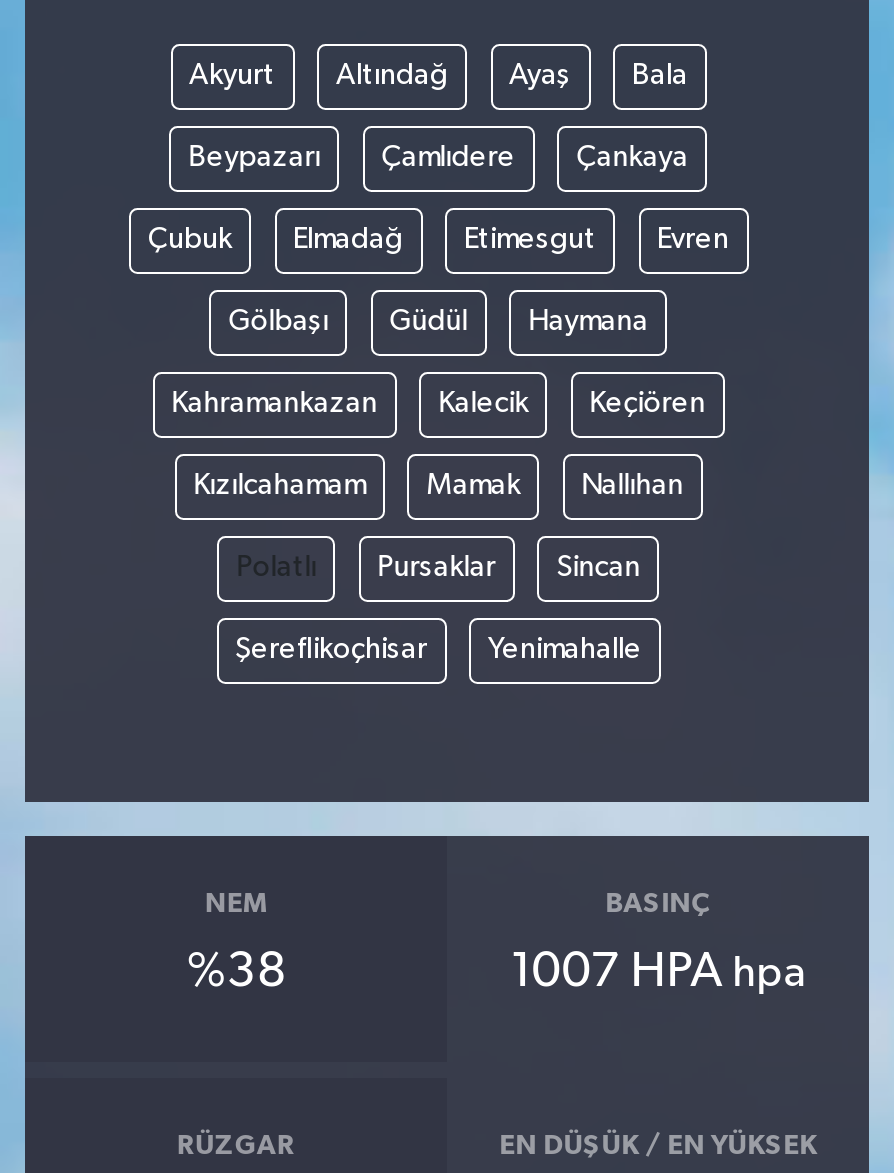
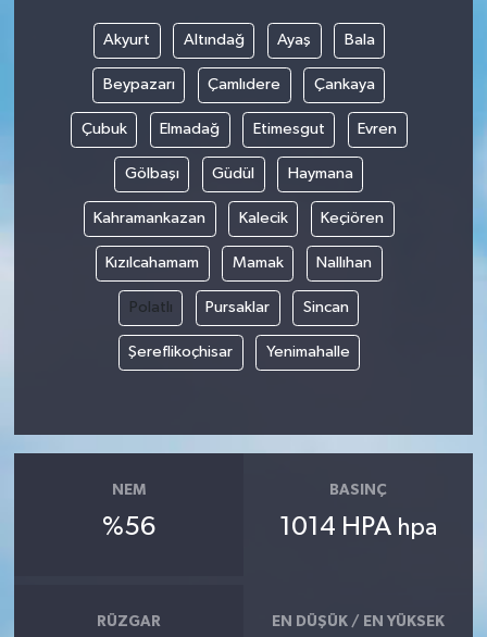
- %38
+ %56

- 1007 HPA hpa
+ 1014 HPA hpa
